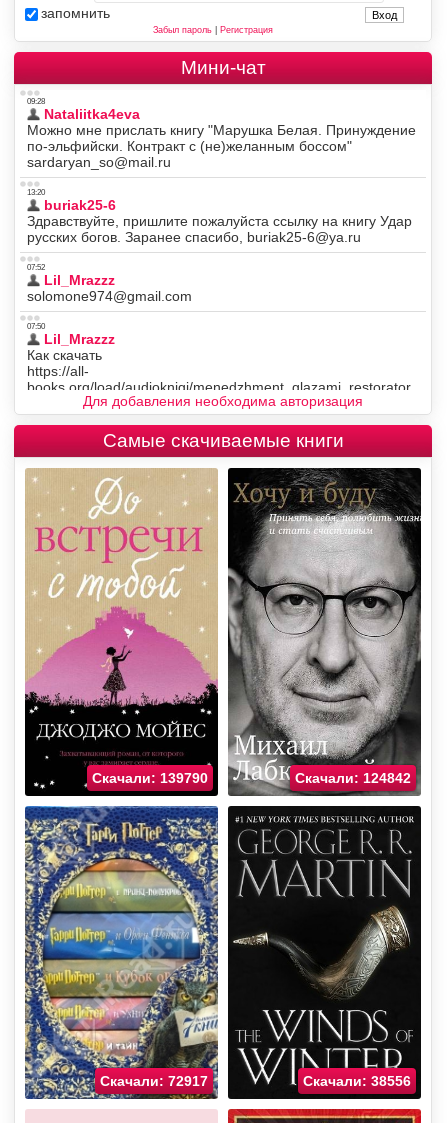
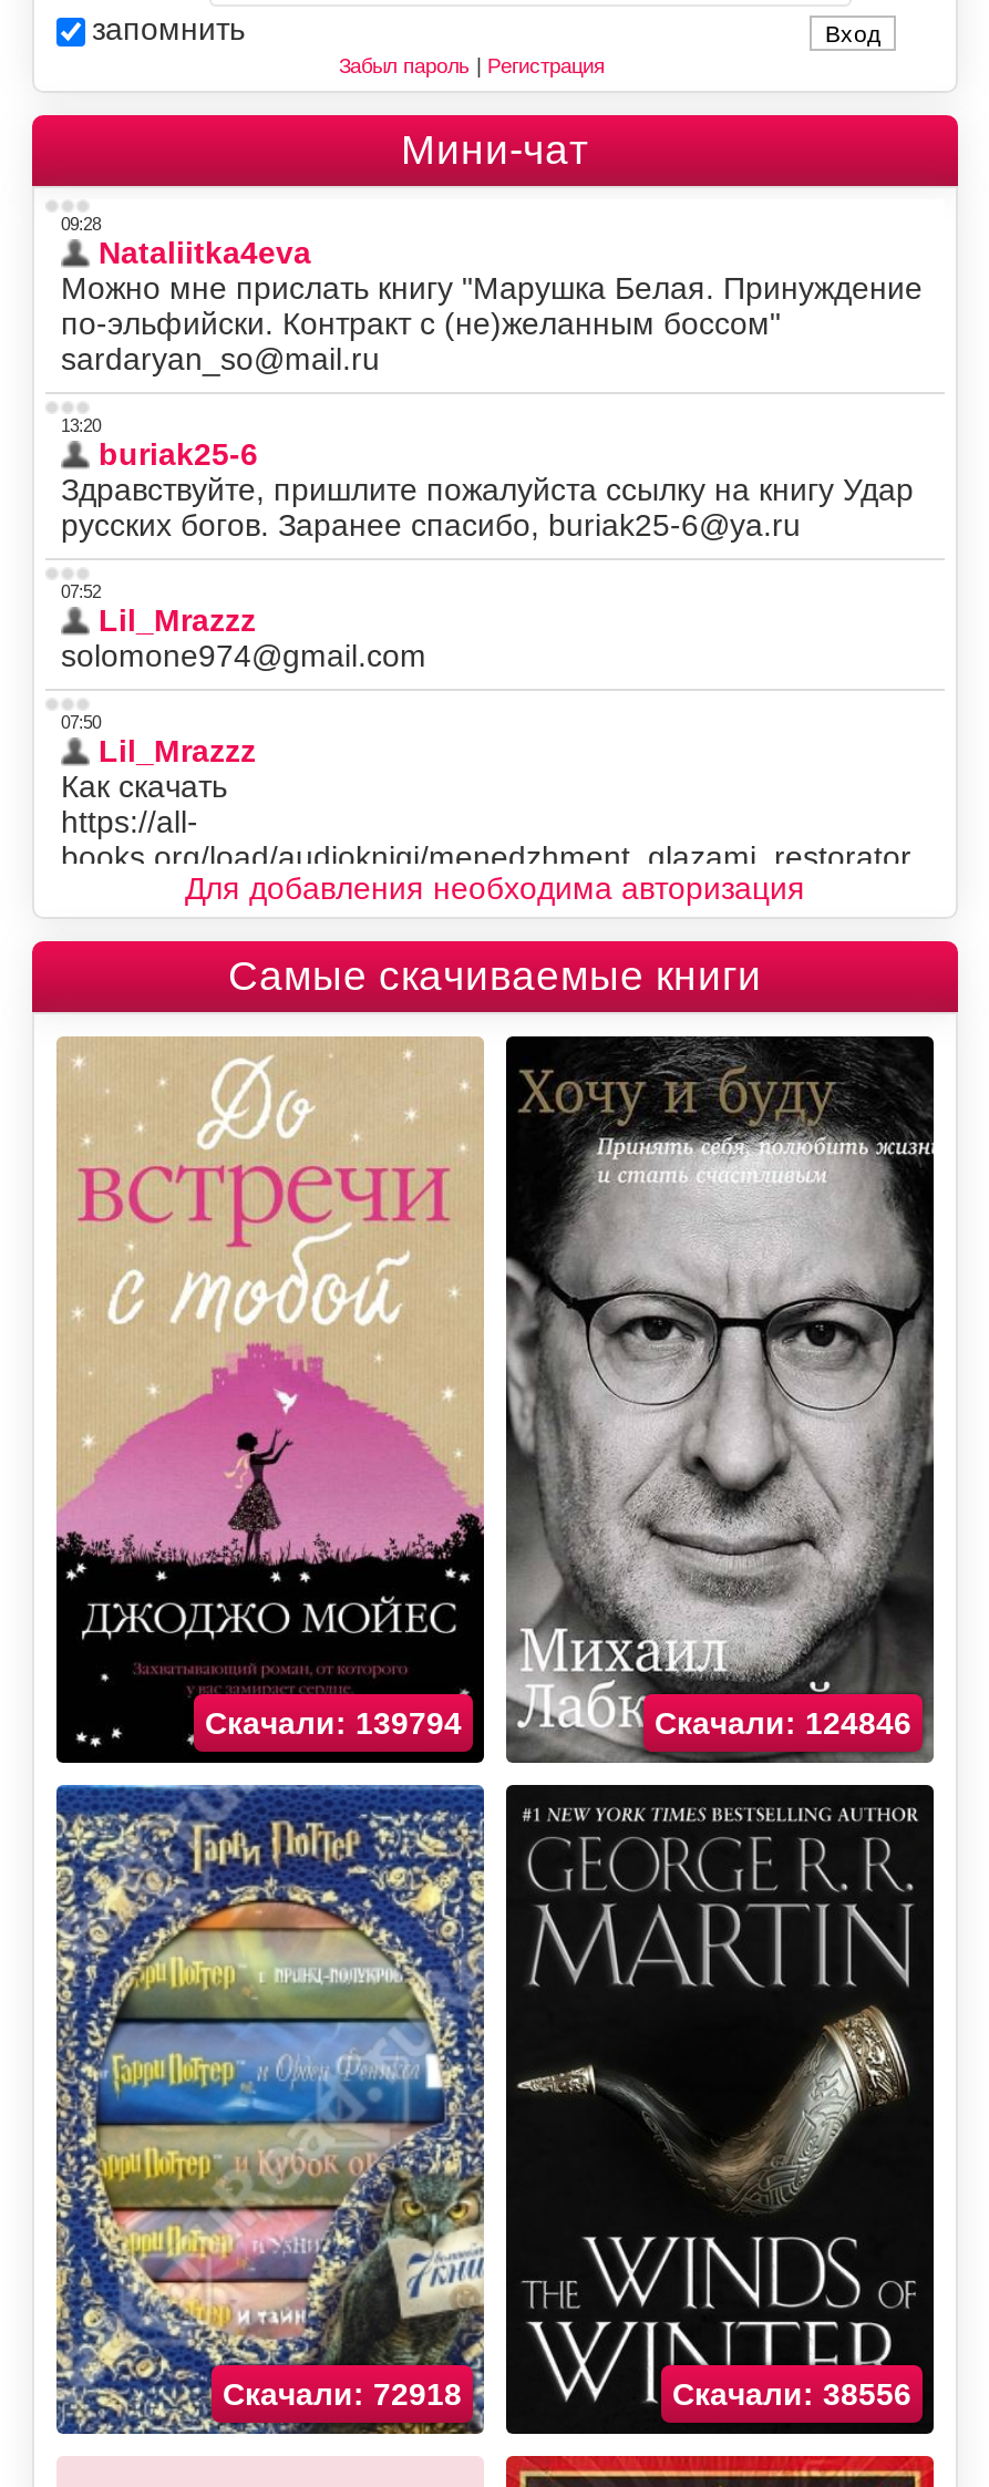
- Скачали: 139790
+ Скачали: 139794

- Скачали: 124842
+ Скачали: 124846

- Скачали: 72917
+ Скачали: 72918
